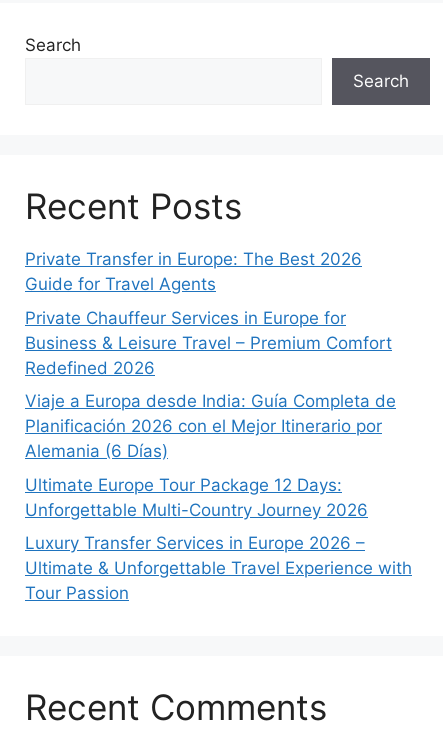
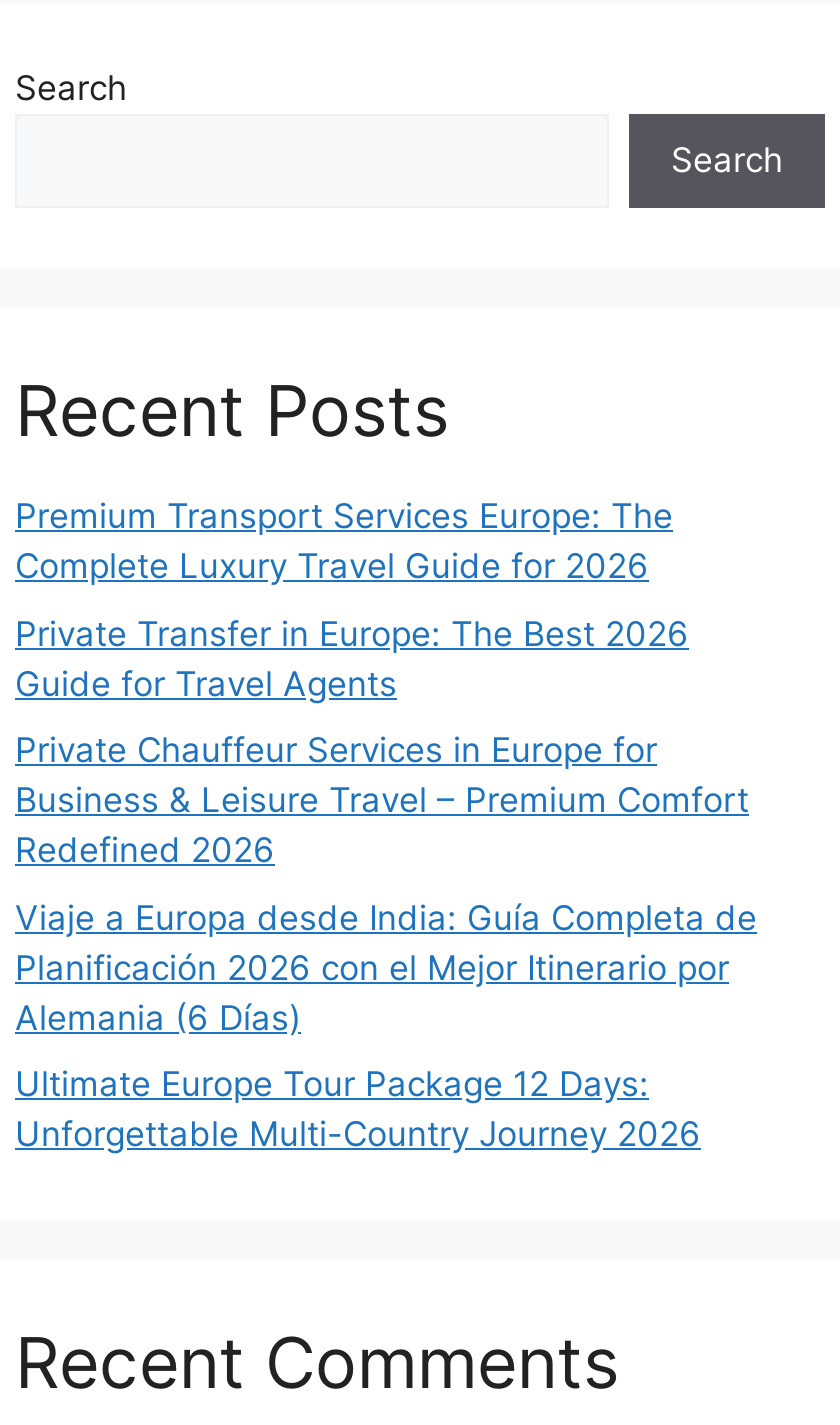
+ Premium Transport Services Europe: The
+ Complete Luxury Travel Guide for 2026

moved down: Private Transfer in Europe: The Best 2026 | Guide for Travel Agents | Private Chauffeur Services in Europe for | ... | Ultimate Europe Tour Package 12 Days: | Unforgettable Multi-Country Journey 2026

- Luxury Transfer Services in Europe 2026 –
- Ultimate & Unforgettable Travel Experience with
- Tour Passion
